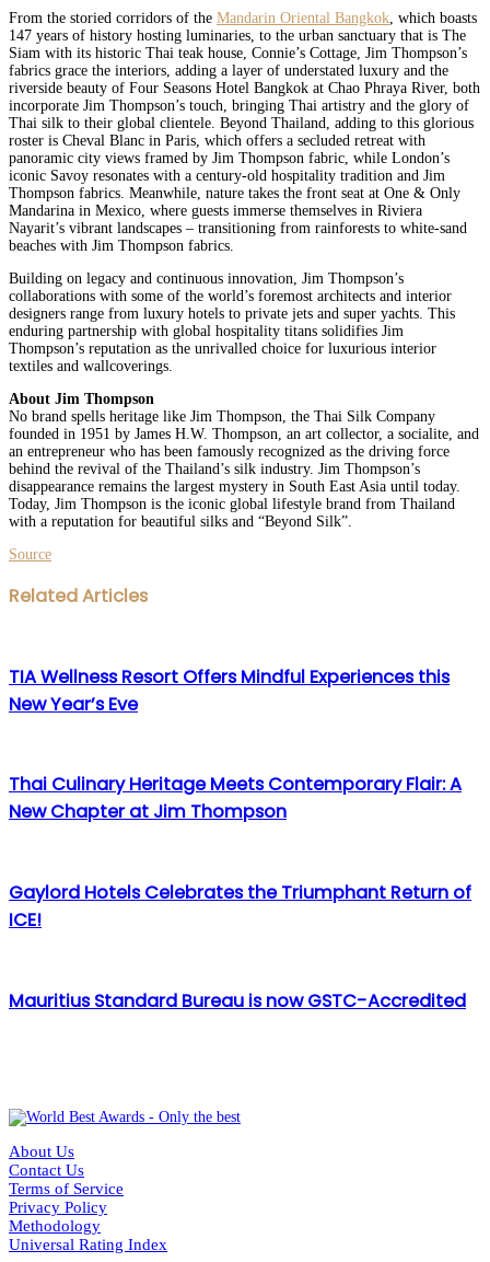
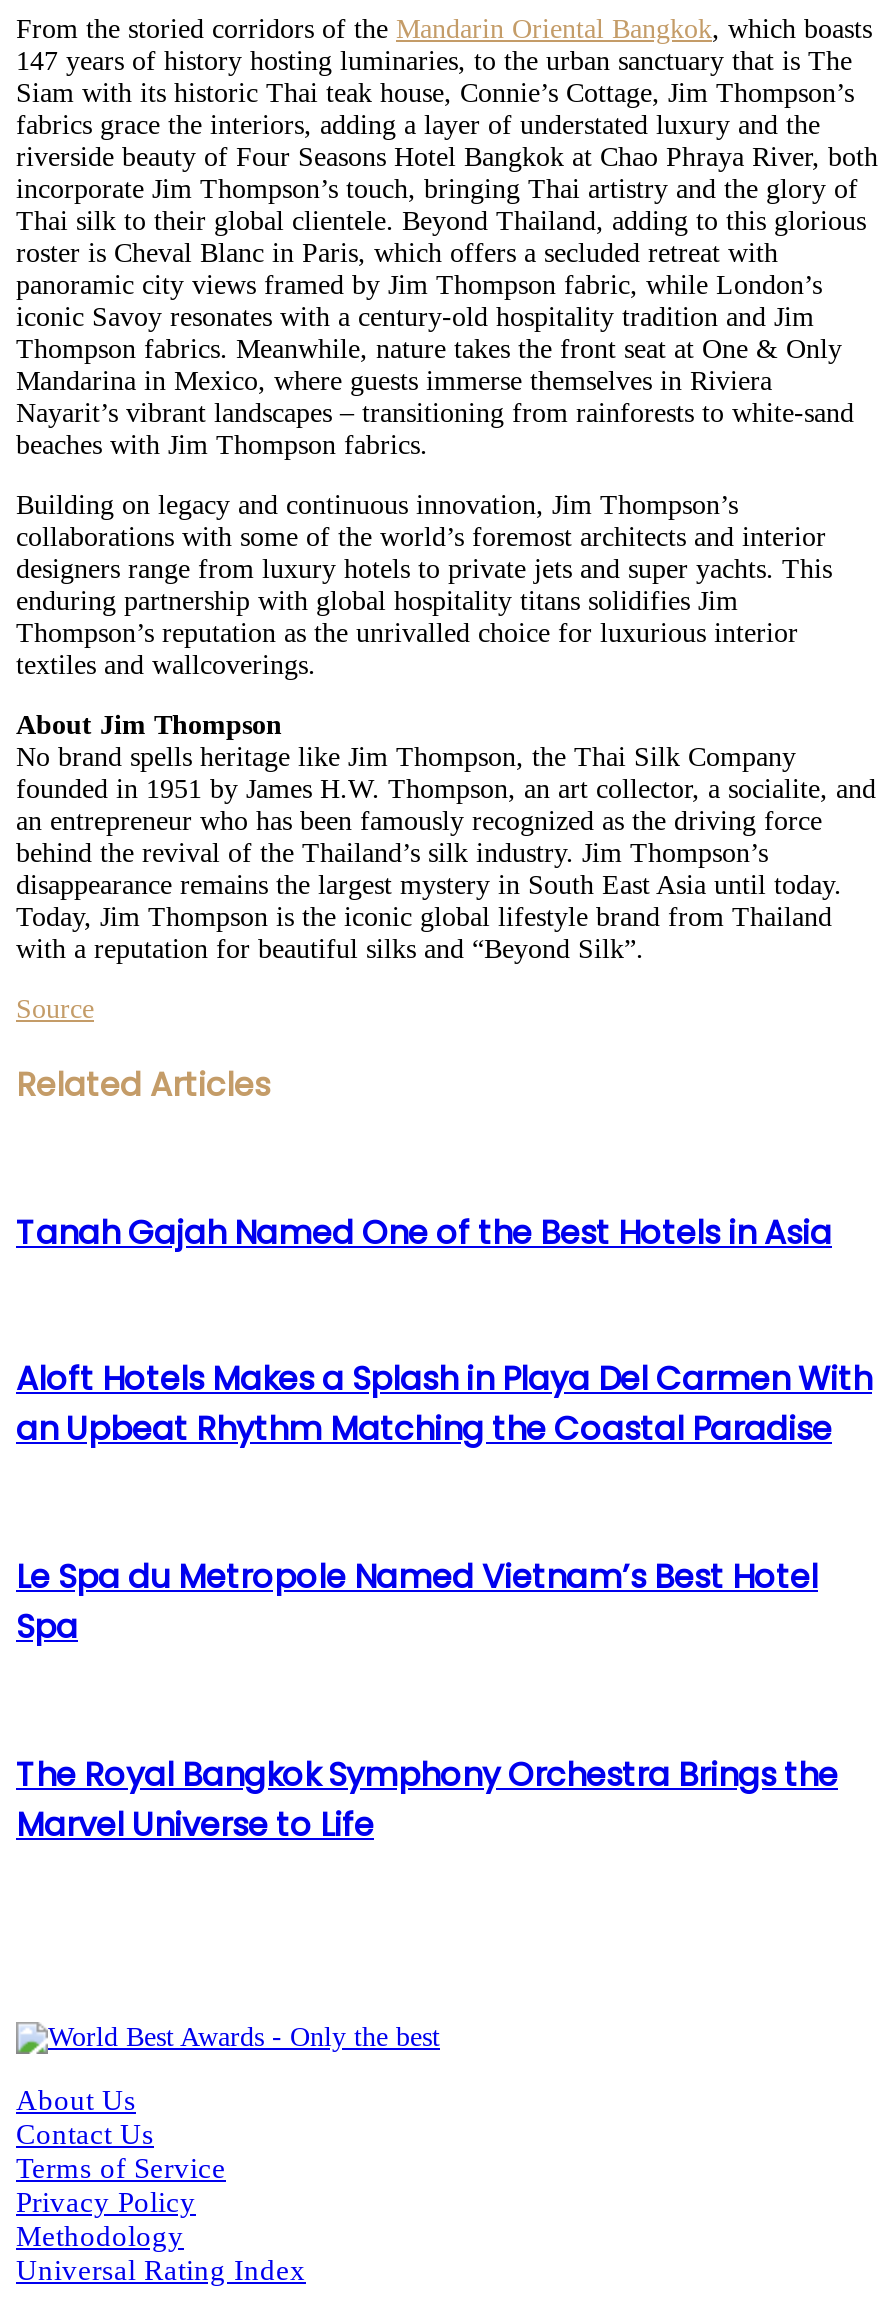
- TIA Wellness Resort Offers Mindful Experiences this
- New Year’s Eve
+ Tanah Gajah Named One of the Best Hotels in Asia

- Thai Culinary Heritage Meets Contemporary Flair: A
- New Chapter at Jim Thompson
+ Aloft Hotels Makes a Splash in Playa Del Carmen With
+ an Upbeat Rhythm Matching the Coastal Paradise

- Gaylord Hotels Celebrates the Triumphant Return of
- ICE!
+ Le Spa du Metropole Named Vietnam’s Best Hotel
+ Spa

- Mauritius Standard Bureau is now GSTC-Accredited
+ The Royal Bangkok Symphony Orchestra Brings the
+ Marvel Universe to Life
